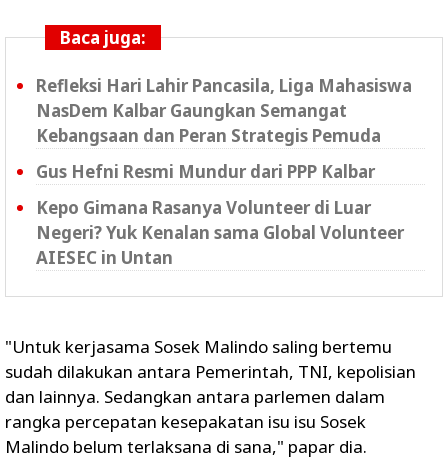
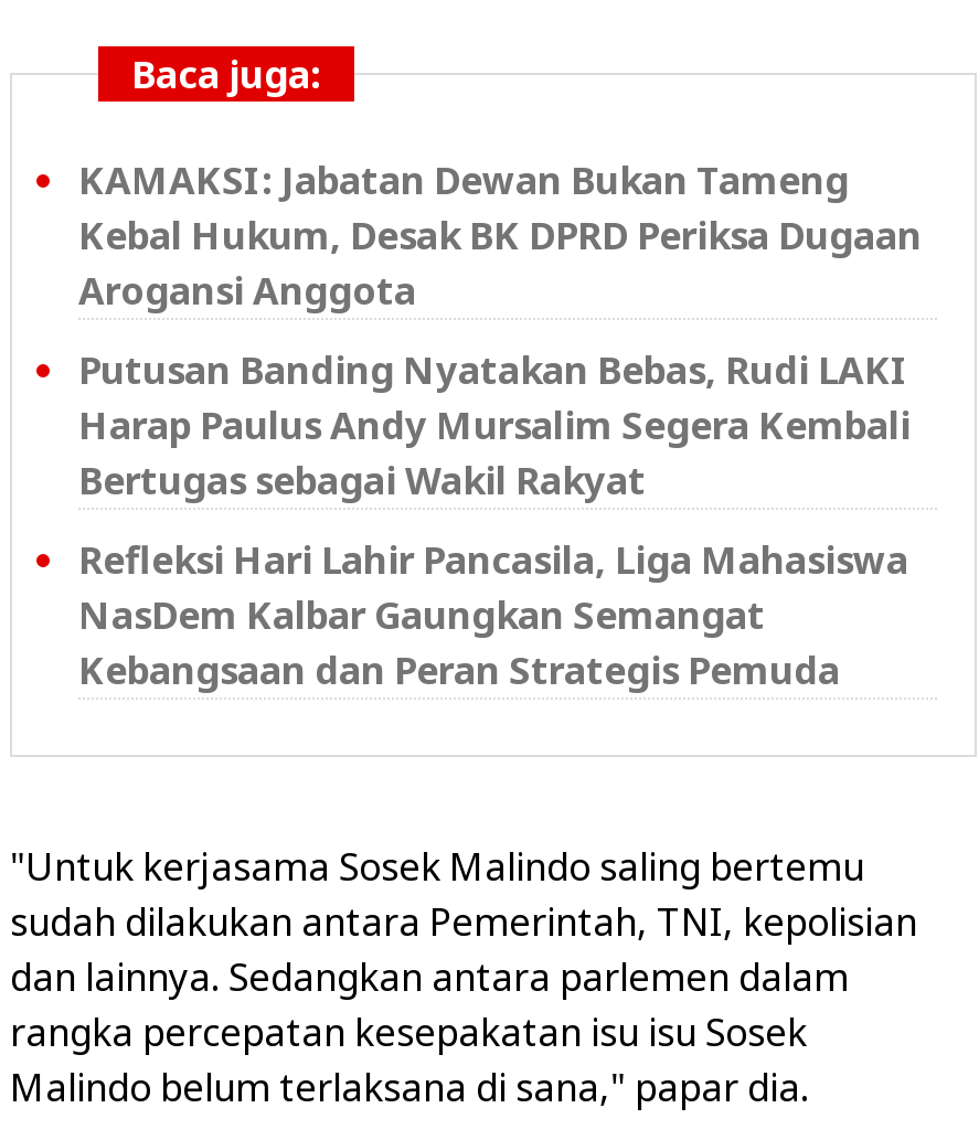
+ KAMAKSI: Jabatan Dewan Bukan Tameng
+ Kebal Hukum, Desak BK DPRD Periksa Dugaan
+ Arogansi Anggota
+ Putusan Banding Nyatakan Bebas, Rudi LAKI
+ Harap Paulus Andy Mursalim Segera Kembali
+ Bertugas sebagai Wakil Rakyat

moved down: Refleksi Hari Lahir Pancasila, Liga Mahasiswa | NasDem Kalbar Gaungkan Semangat | Kebangsaan dan Peran Strategis Pemuda

- Gus Hefni Resmi Mundur dari PPP Kalbar
- Kepo Gimana Rasanya Volunteer di Luar
- Negeri? Yuk Kenalan sama Global Volunteer
- AIESEC in Untan
